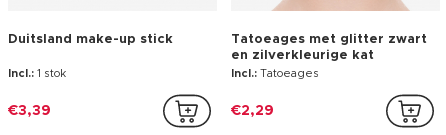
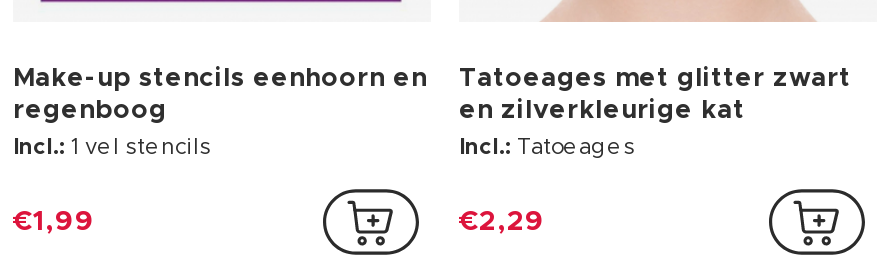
- Duitsland make-up stick
+ Make-up stencils eenhoorn en
+ regenboog

- Incl.: 1 stok
+ Incl.: 1 vel stencils

- €3,39
+ €1,99
